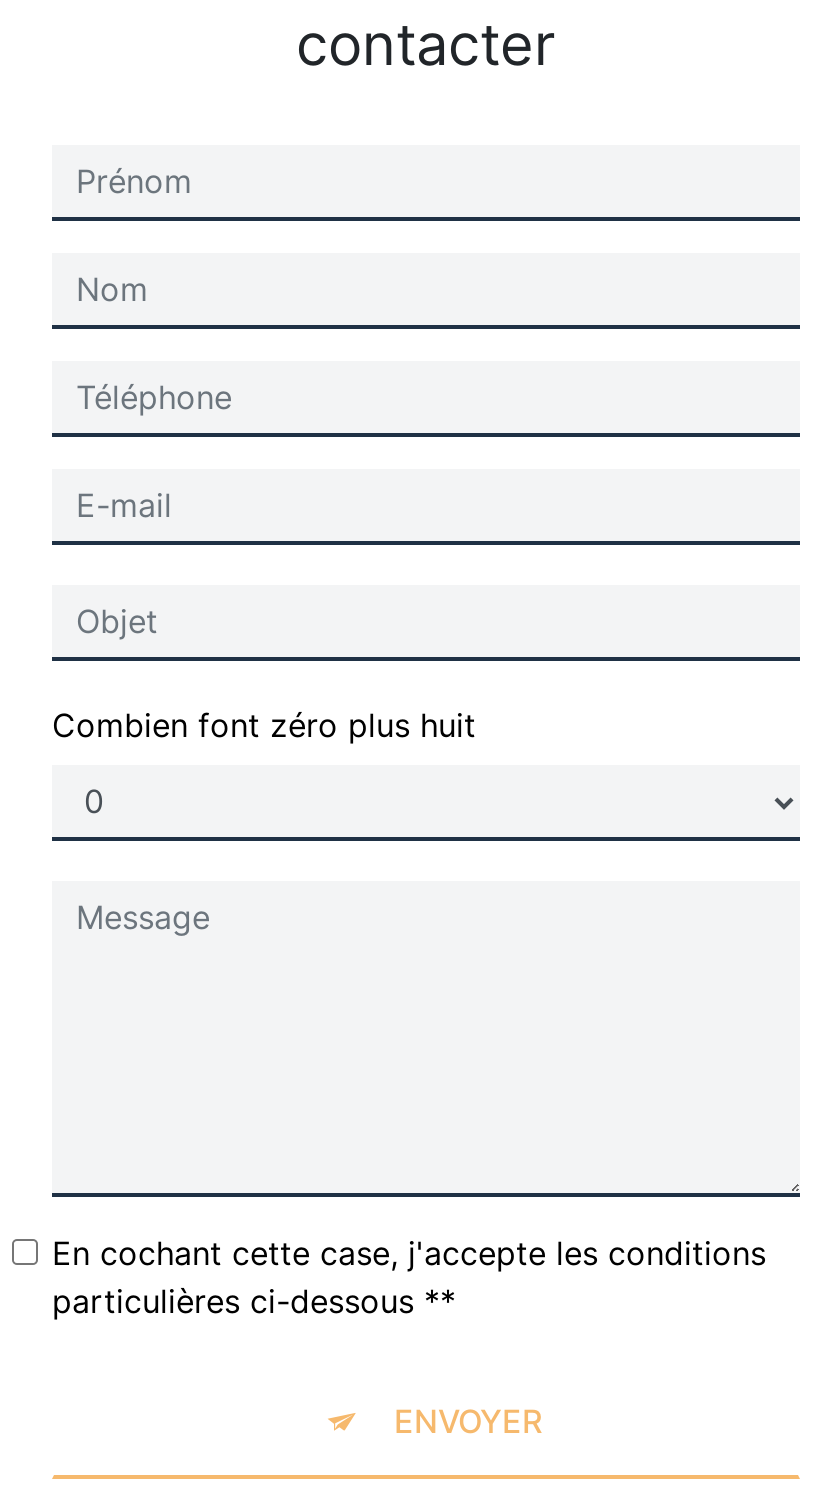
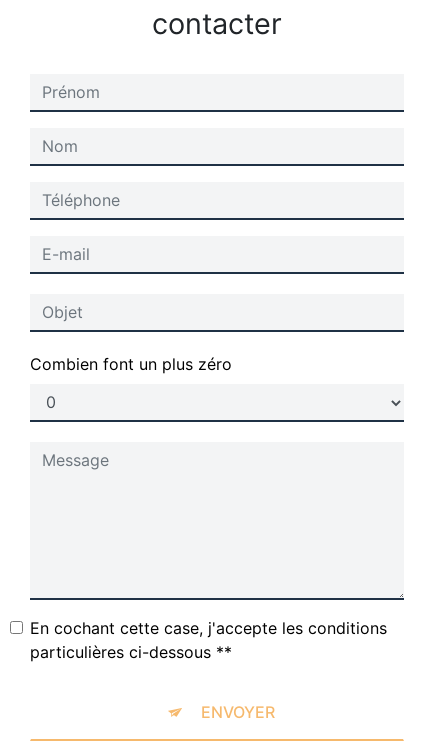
- Combien font zéro plus huit
+ Combien font un plus zéro
